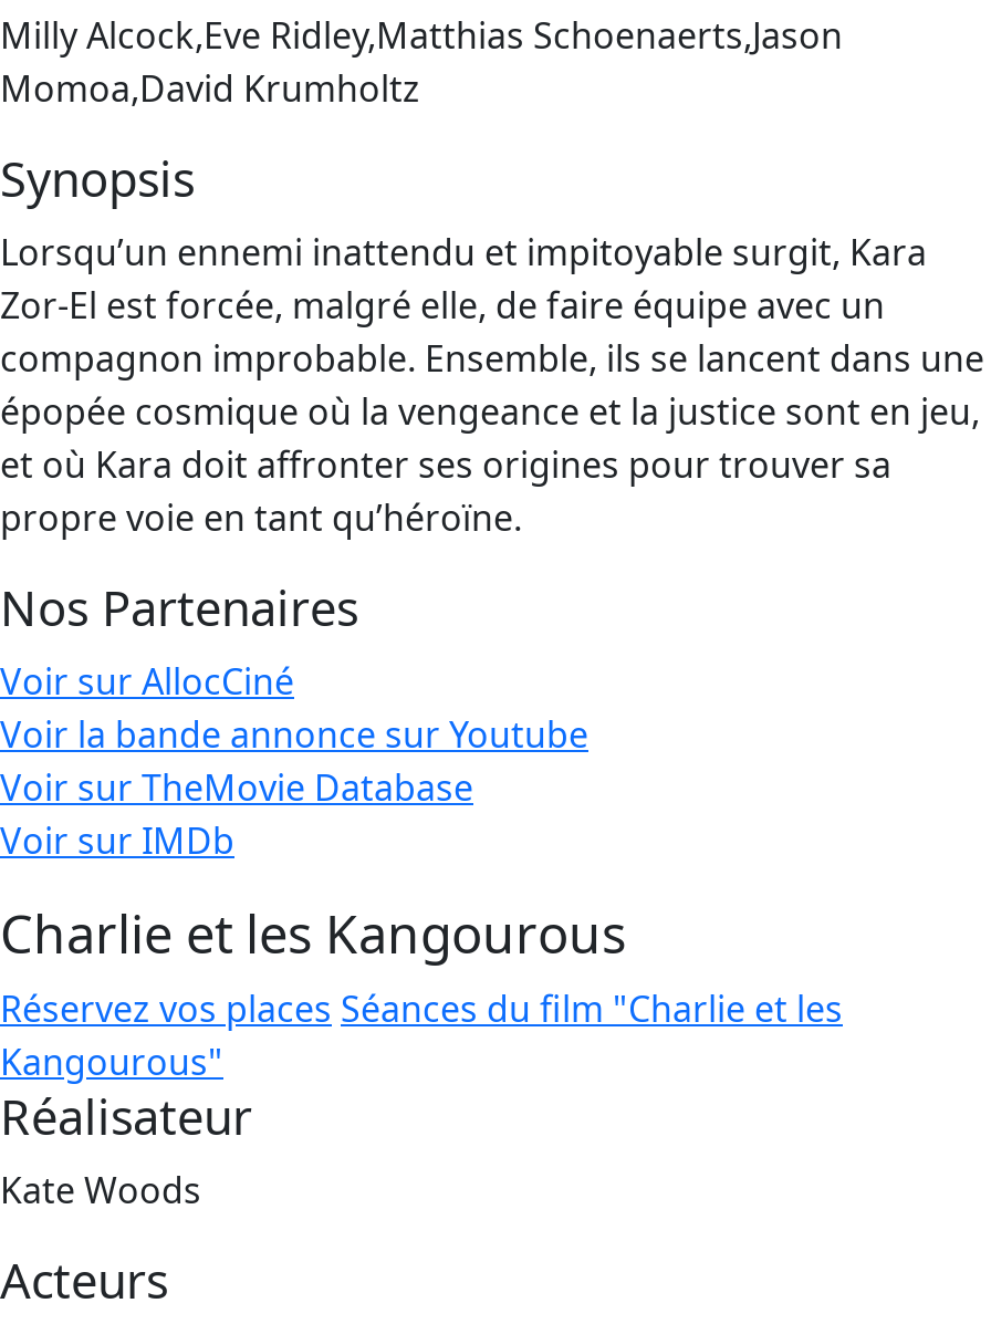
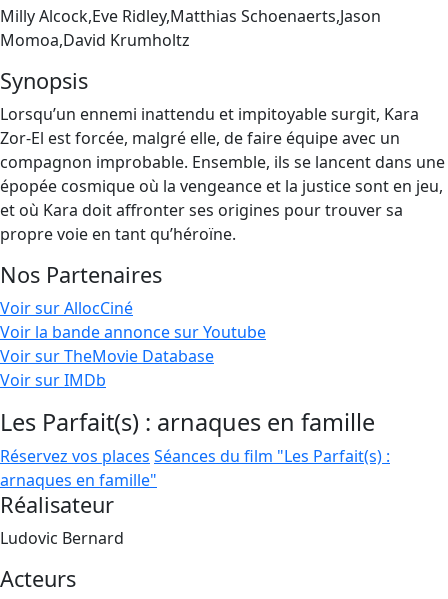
- Charlie et les Kangourous
- Réservez vos places Séances du film "Charlie et les
- Kangourous"
+ Les Parfait(s) : arnaques en famille
+ Réservez vos places Séances du film "Les Parfait(s) :
+ arnaques en famille"

- Kate Woods
+ Ludovic Bernard
